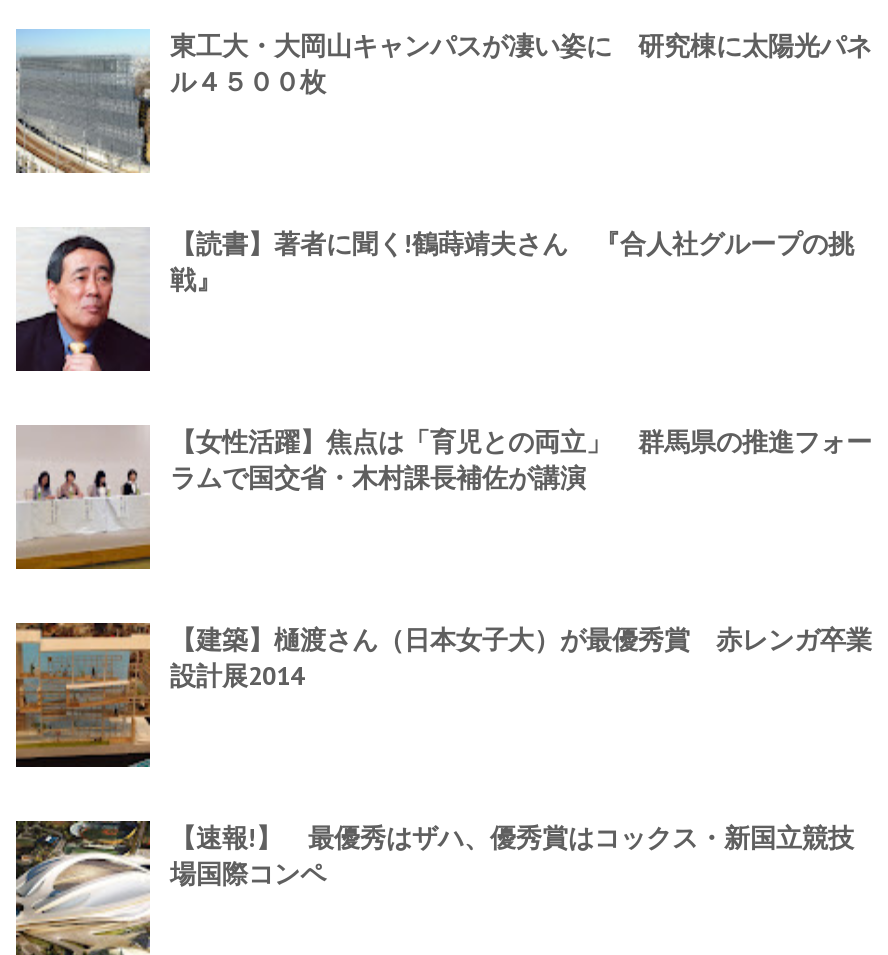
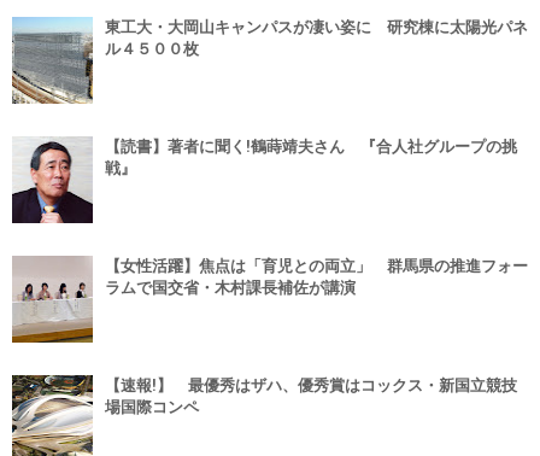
- [image]
- 【建築】樋渡さん（日本女子大）が最優秀賞 赤レンガ卒業
- 設計展2014
